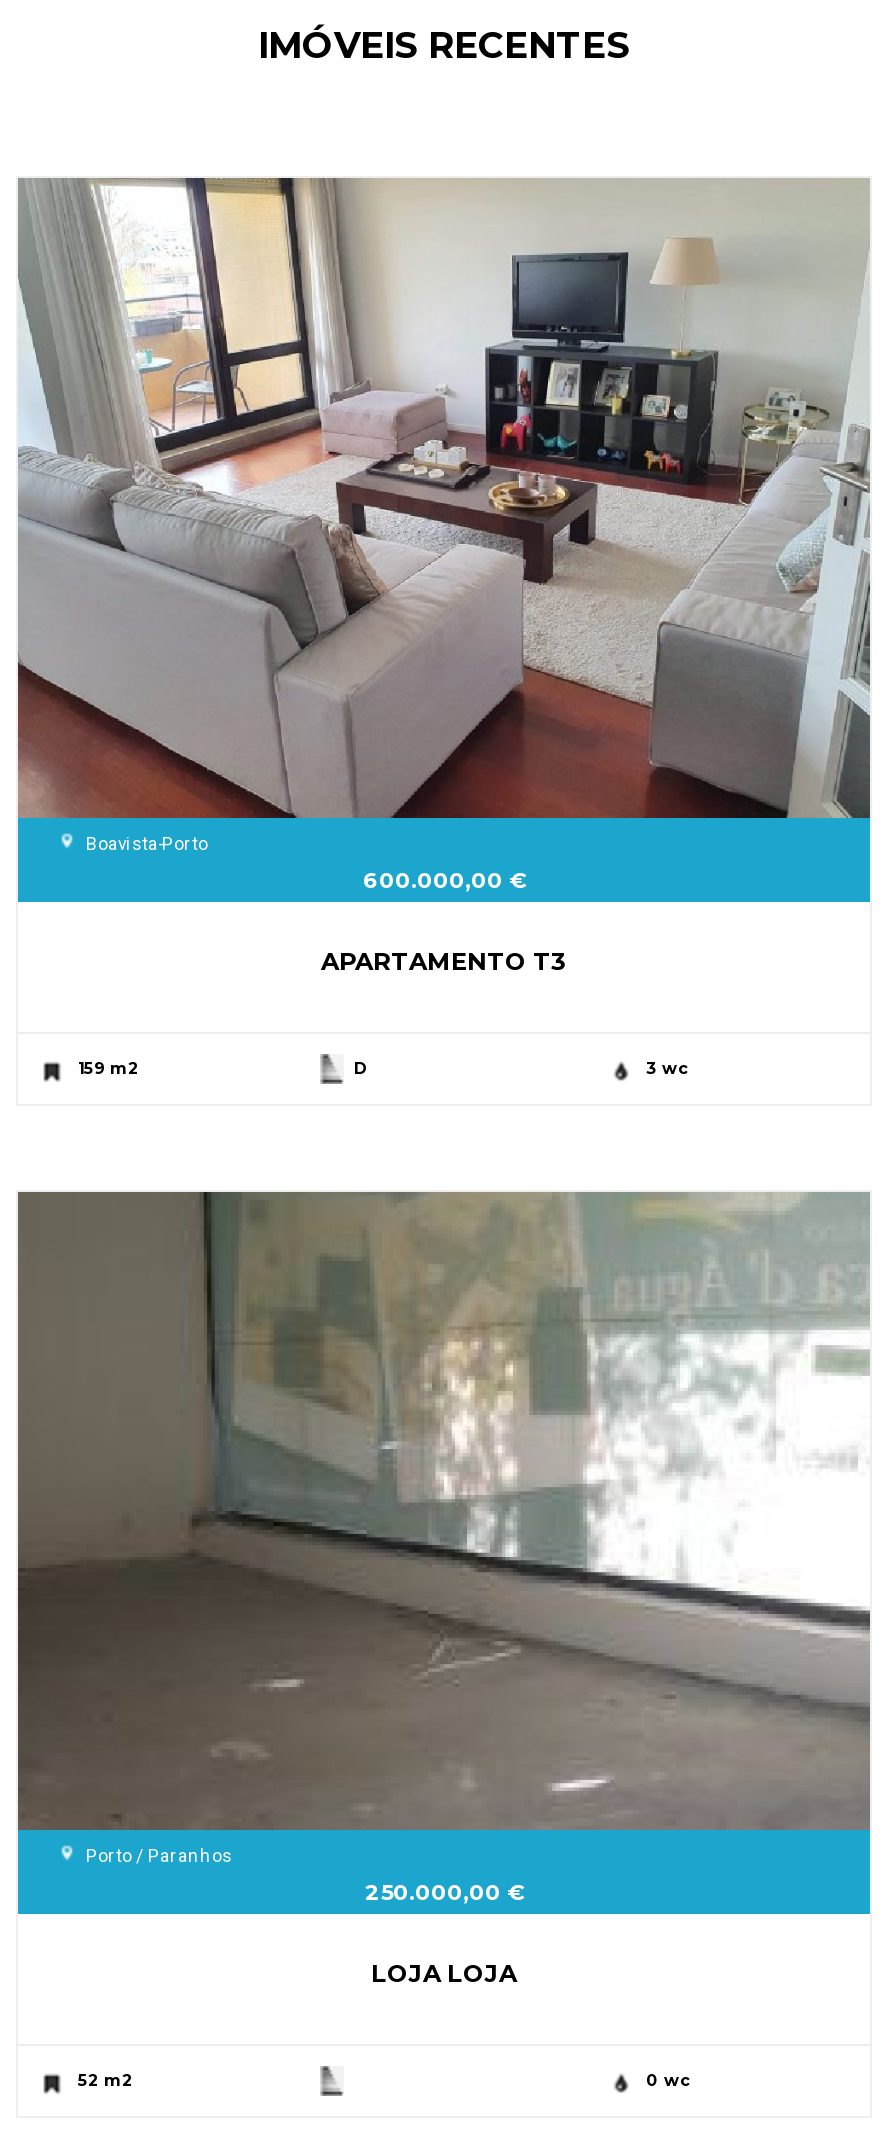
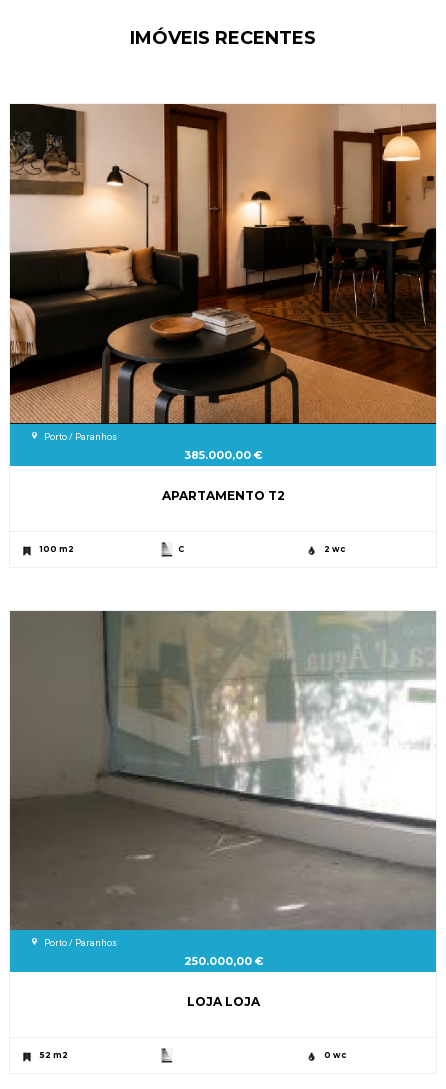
- [image]
- Boavista-Porto
- 600.000,00 €
+ [image]
+ Porto / Paranhos
+ 385.000,00 €

- APARTAMENTO T3
+ APARTAMENTO T2

- 159 m2
- D
- 3 wc
+ 100 m2
+ C
+ 2 wc
